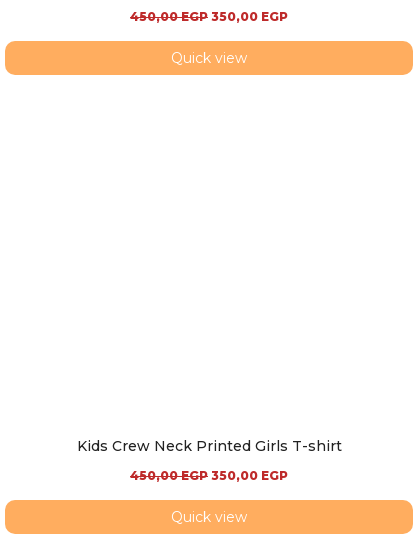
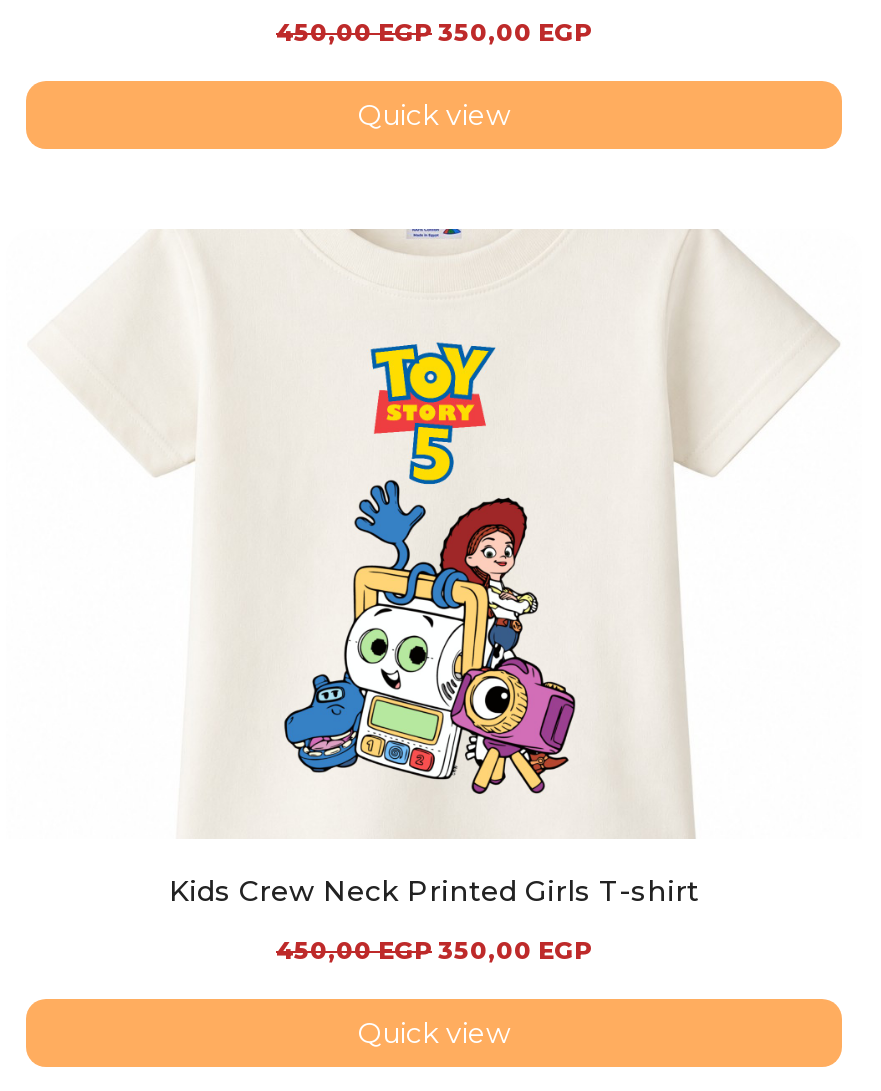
+ [image]
